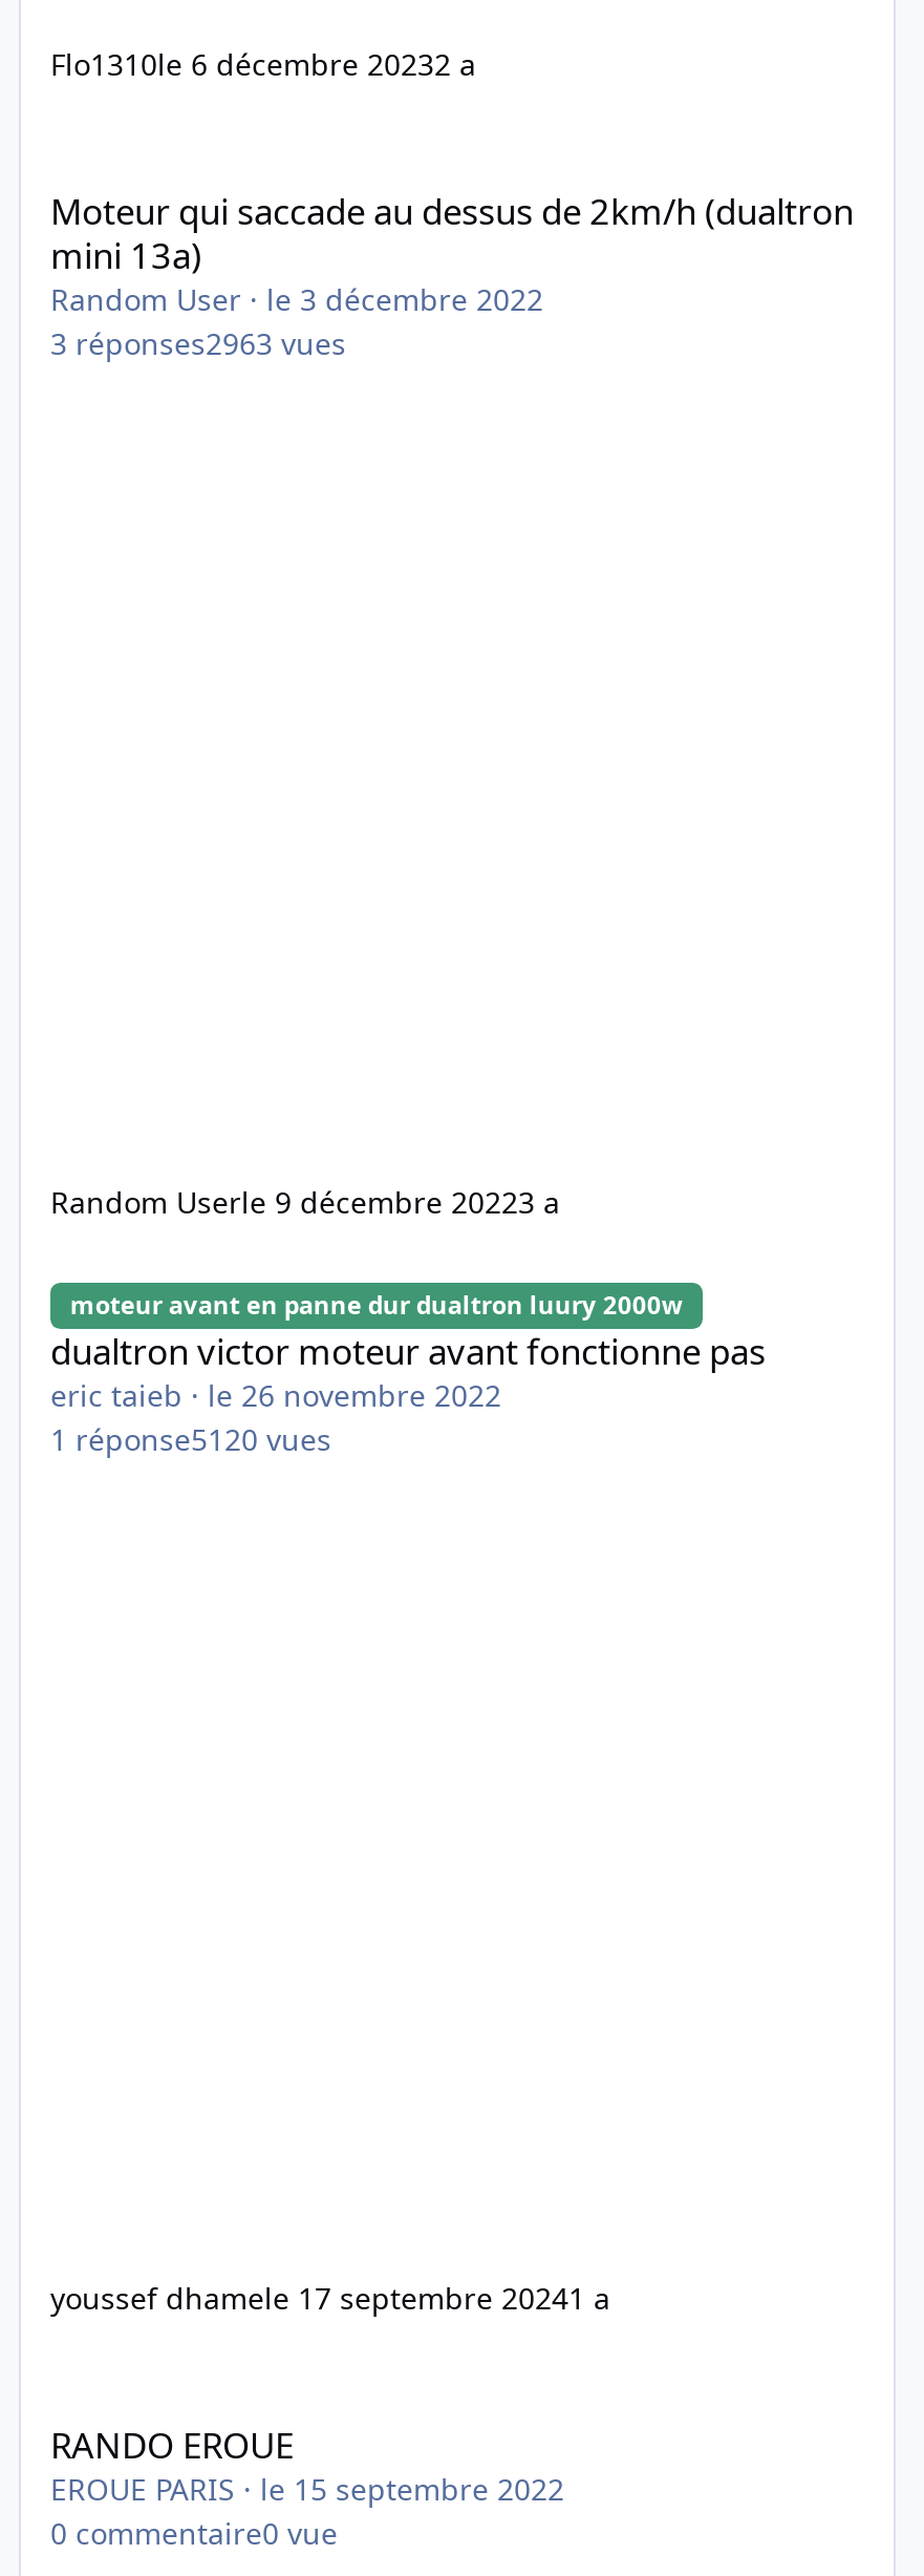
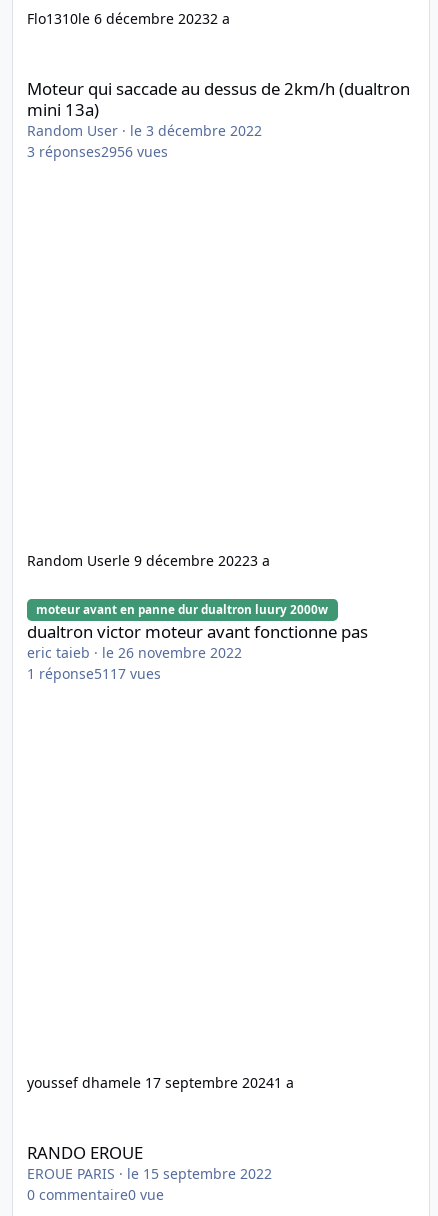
- 3 réponses2963 vues
+ 3 réponses2956 vues

- 1 réponse5120 vues
+ 1 réponse5117 vues
